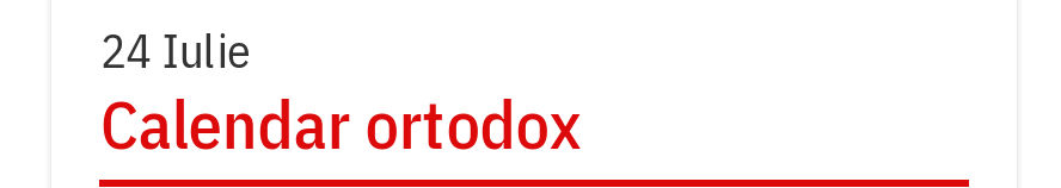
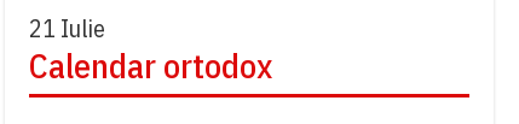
- 24 Iulie
+ 21 Iulie
